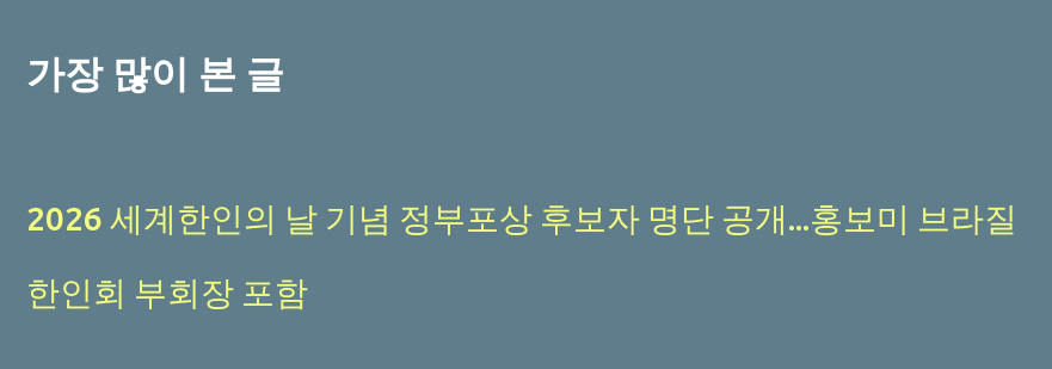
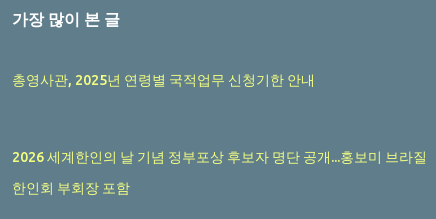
+ 총영사관, 2025년 연령별 국적업무 신청기한 안내
